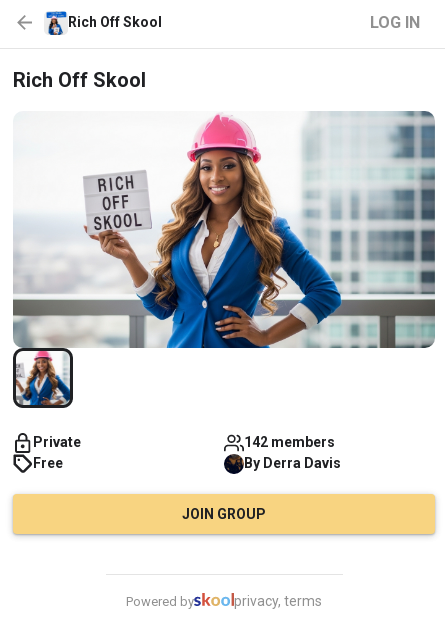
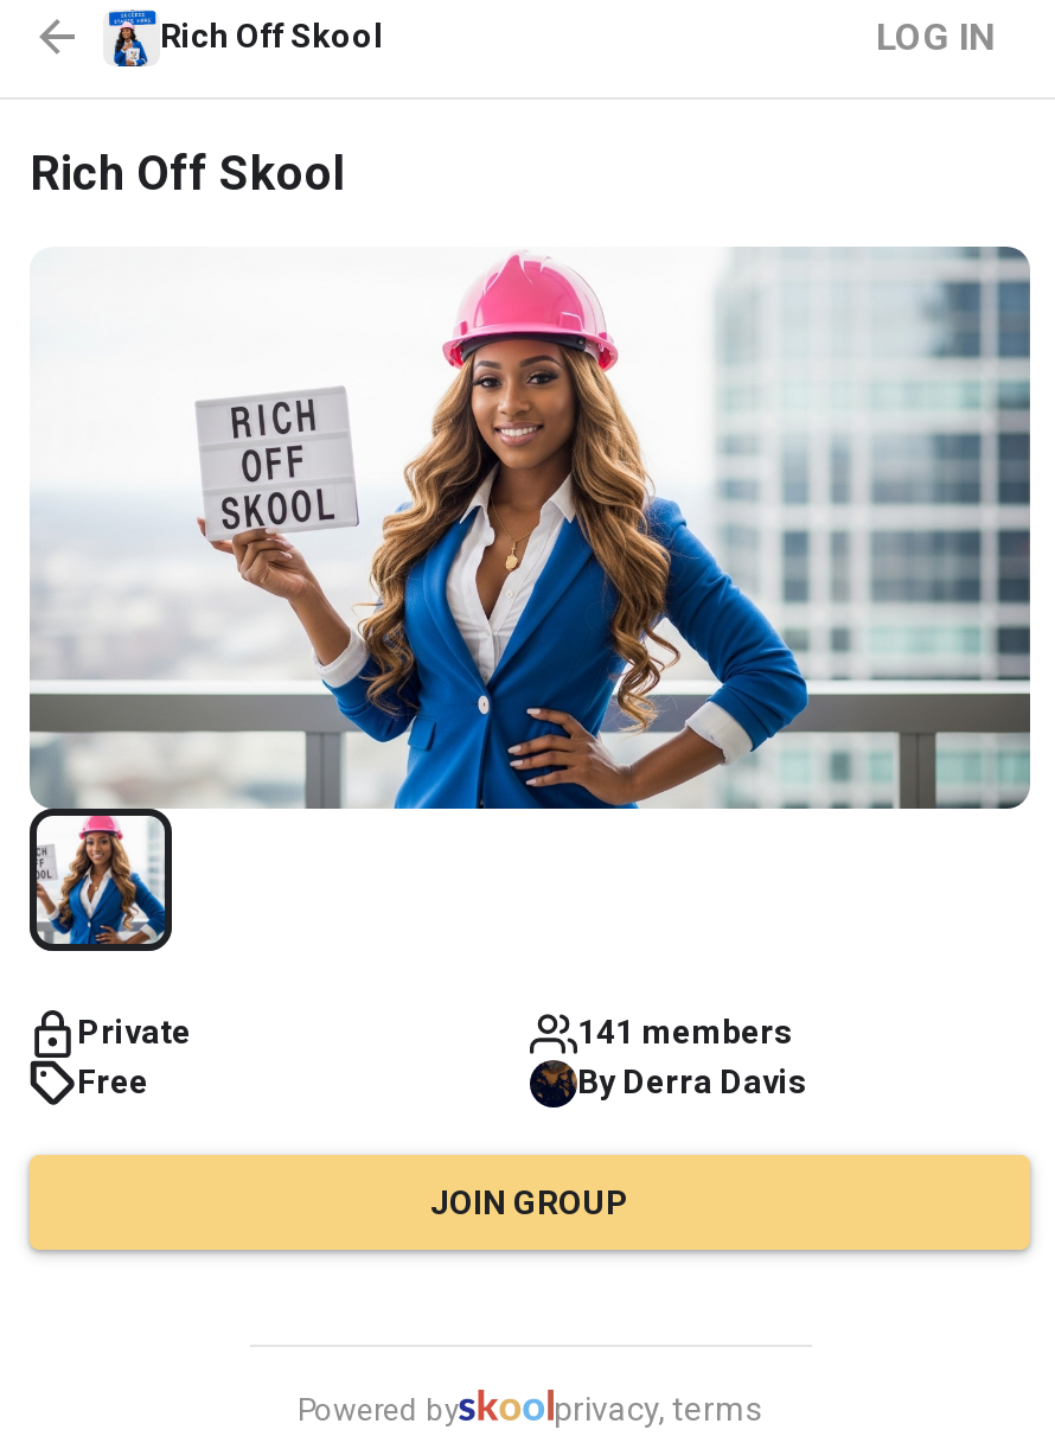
- 142 members
+ 141 members
